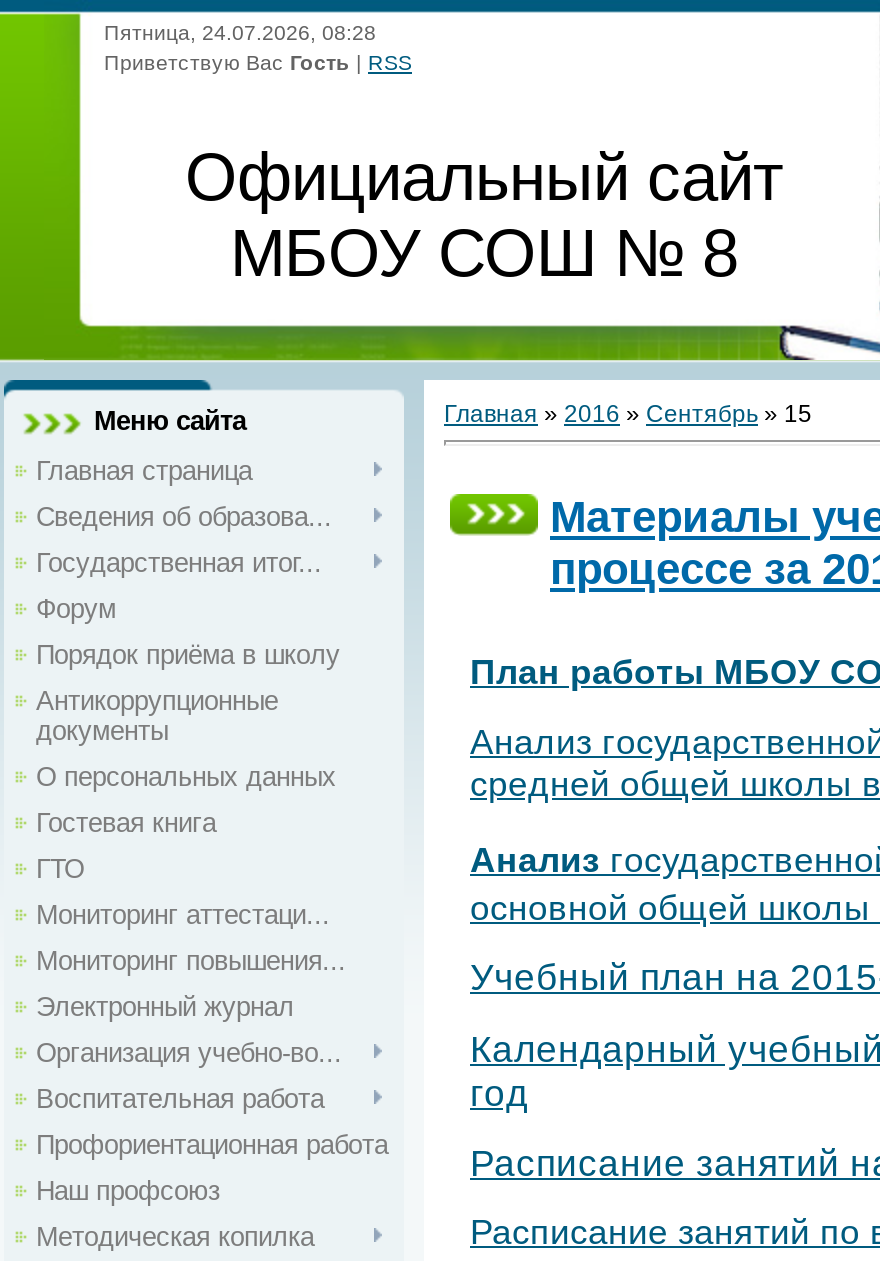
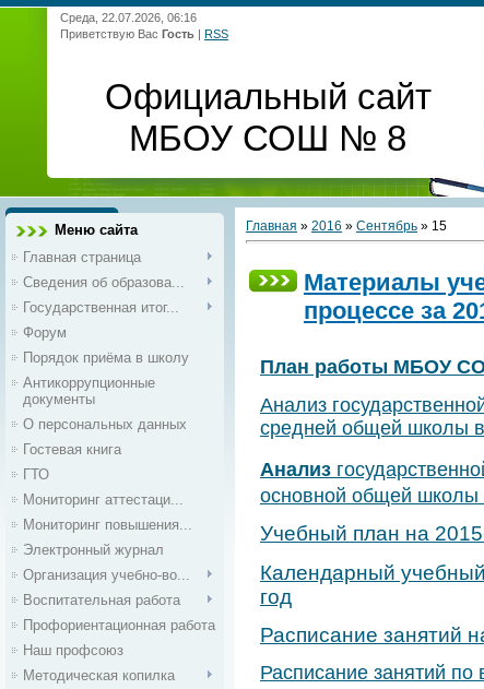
- Пятница, 24.07.2026, 08:28
+ Среда, 22.07.2026, 06:16
